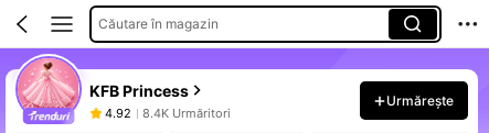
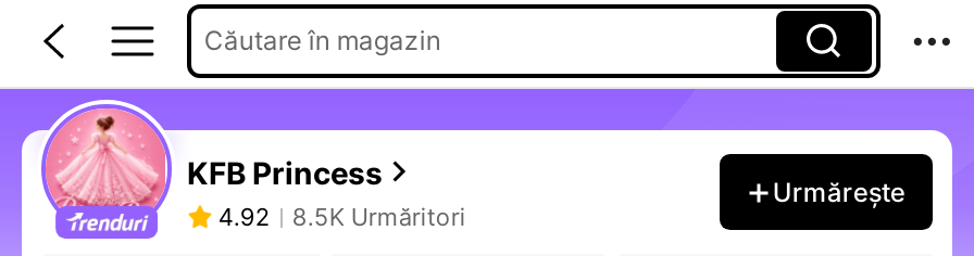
- 4.92 8.4K Urmăritori
+ 4.92 8.5K Urmăritori
